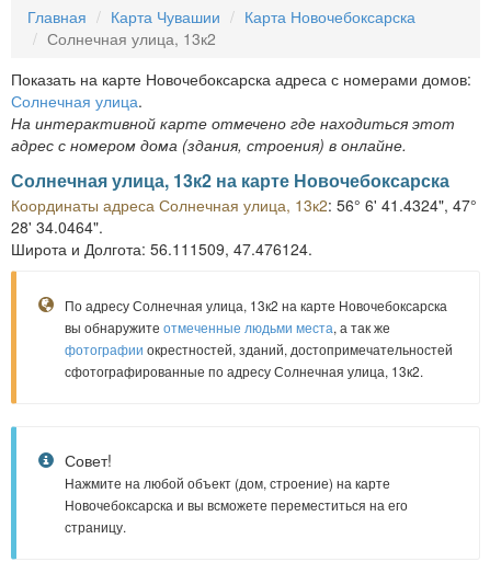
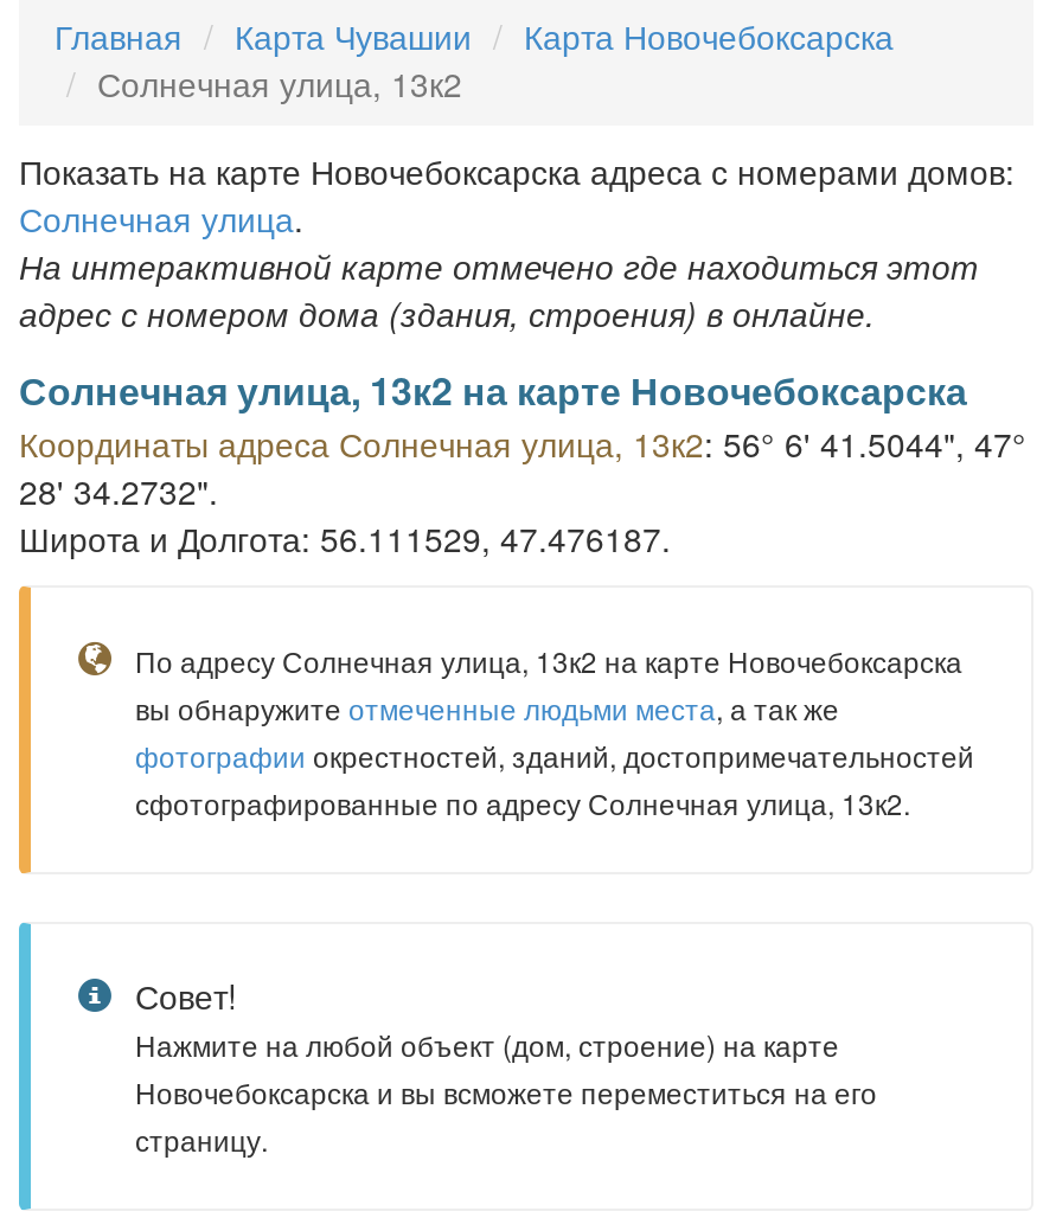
- Координаты адреса Солнечная улица, 13к2: 56° 6' 41.4324", 47°
+ Координаты адреса Солнечная улица, 13к2: 56° 6' 41.5044", 47°

- 28' 34.0464".
+ 28' 34.2732".

- Широта и Долгота: 56.111509, 47.476124.
+ Широта и Долгота: 56.111529, 47.476187.
